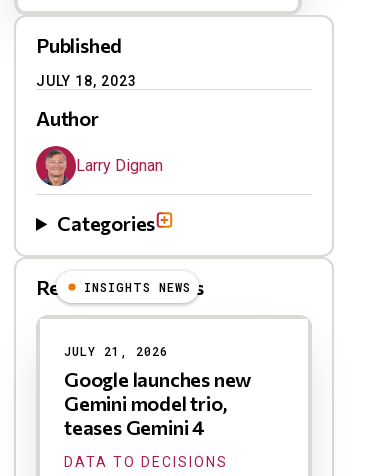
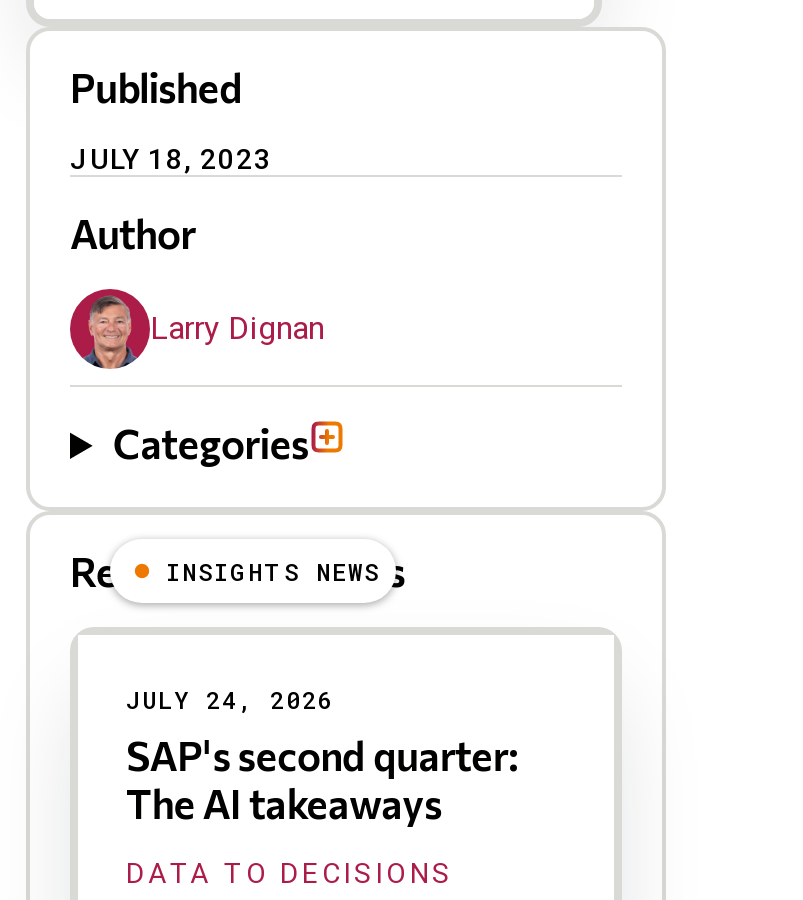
- JULY 21, 2026
- Google launches new
- Gemini model trio,
- teases Gemini 4
+ JULY 24, 2026
+ SAP's second quarter:
+ The AI takeaways
